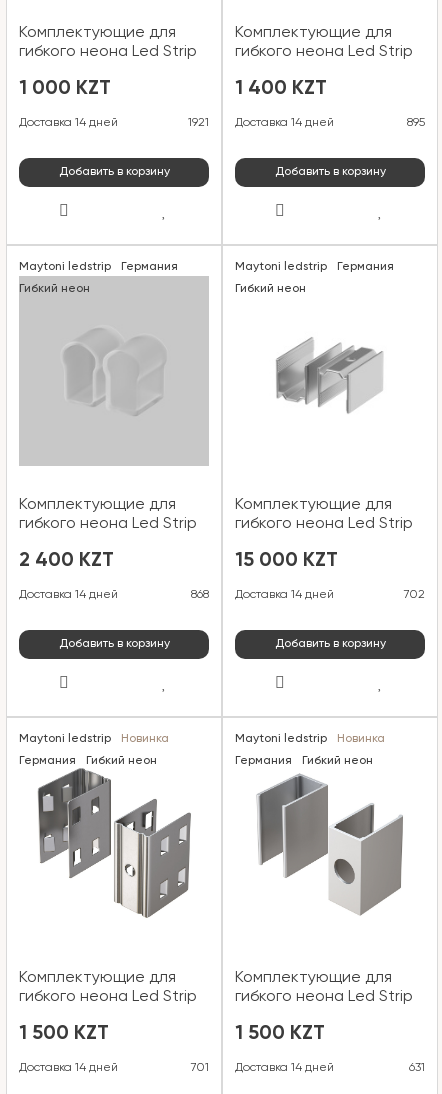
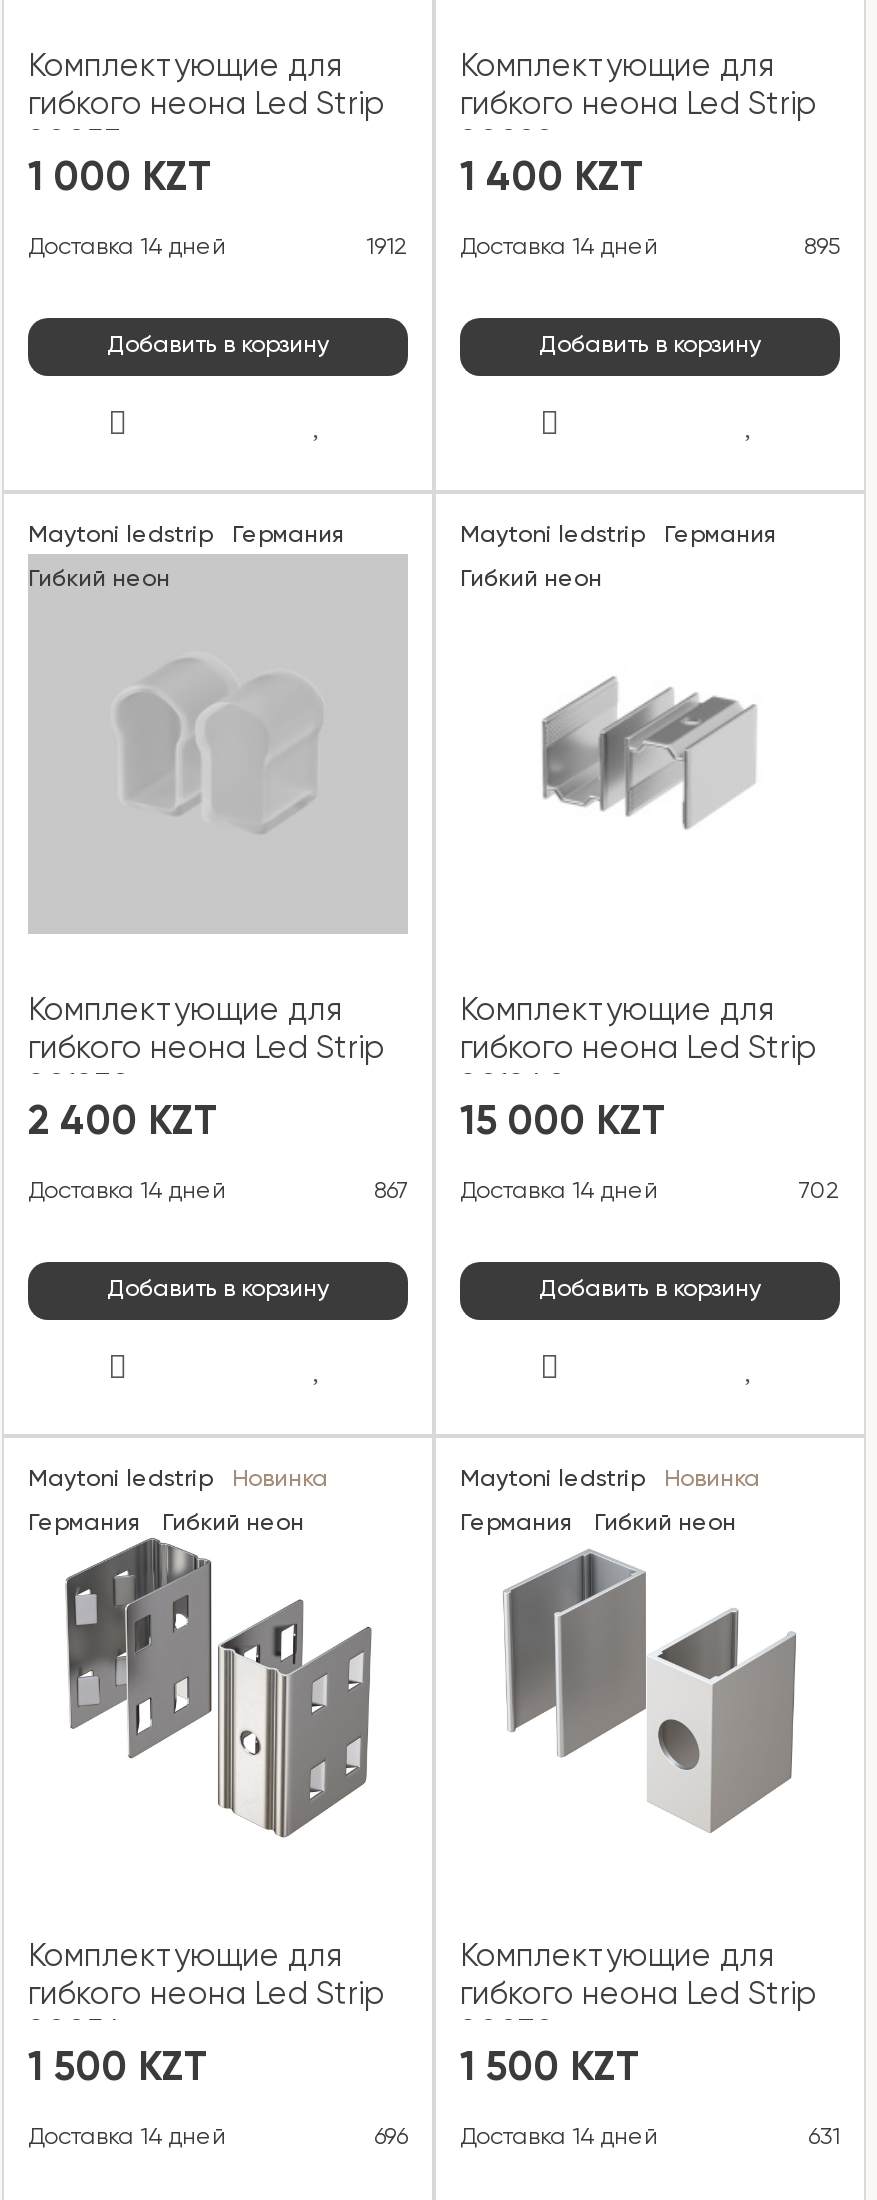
- 1921
+ 1912

- 868
+ 867

- 701
+ 696
